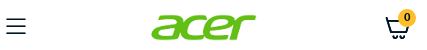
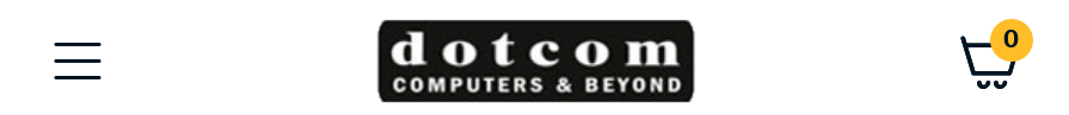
- [image]
+ [image]
